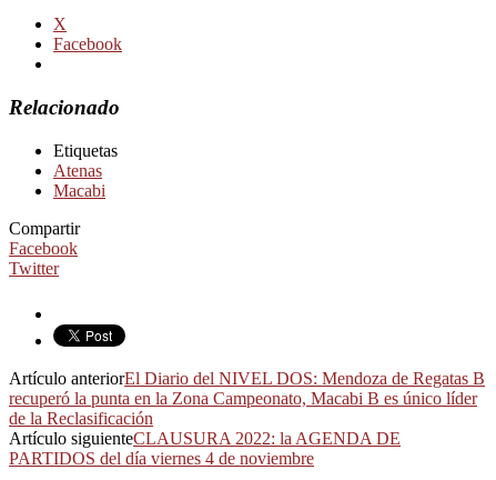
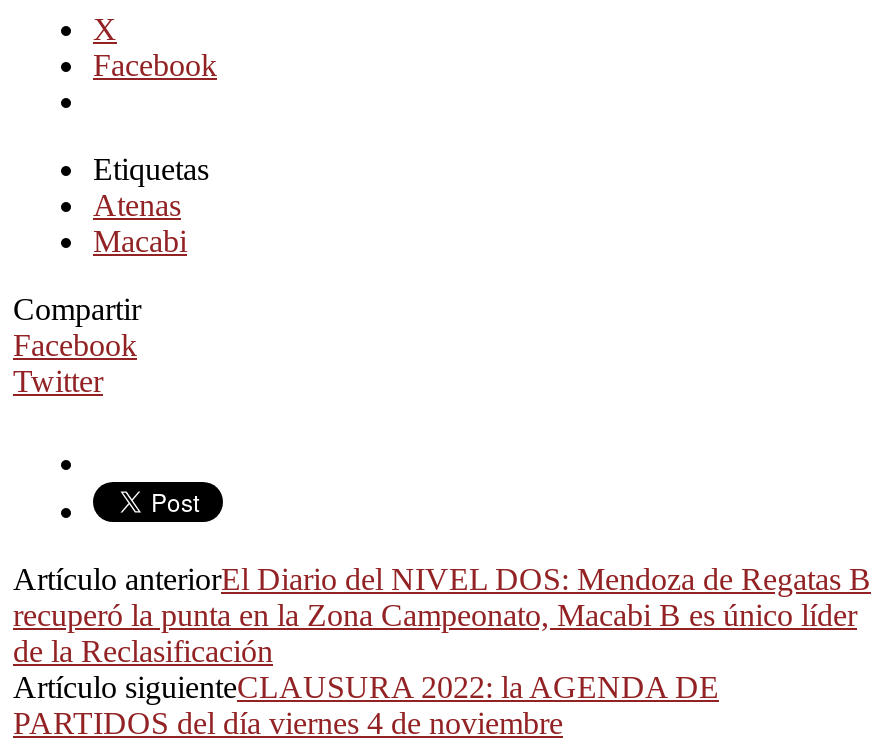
- Relacionado
